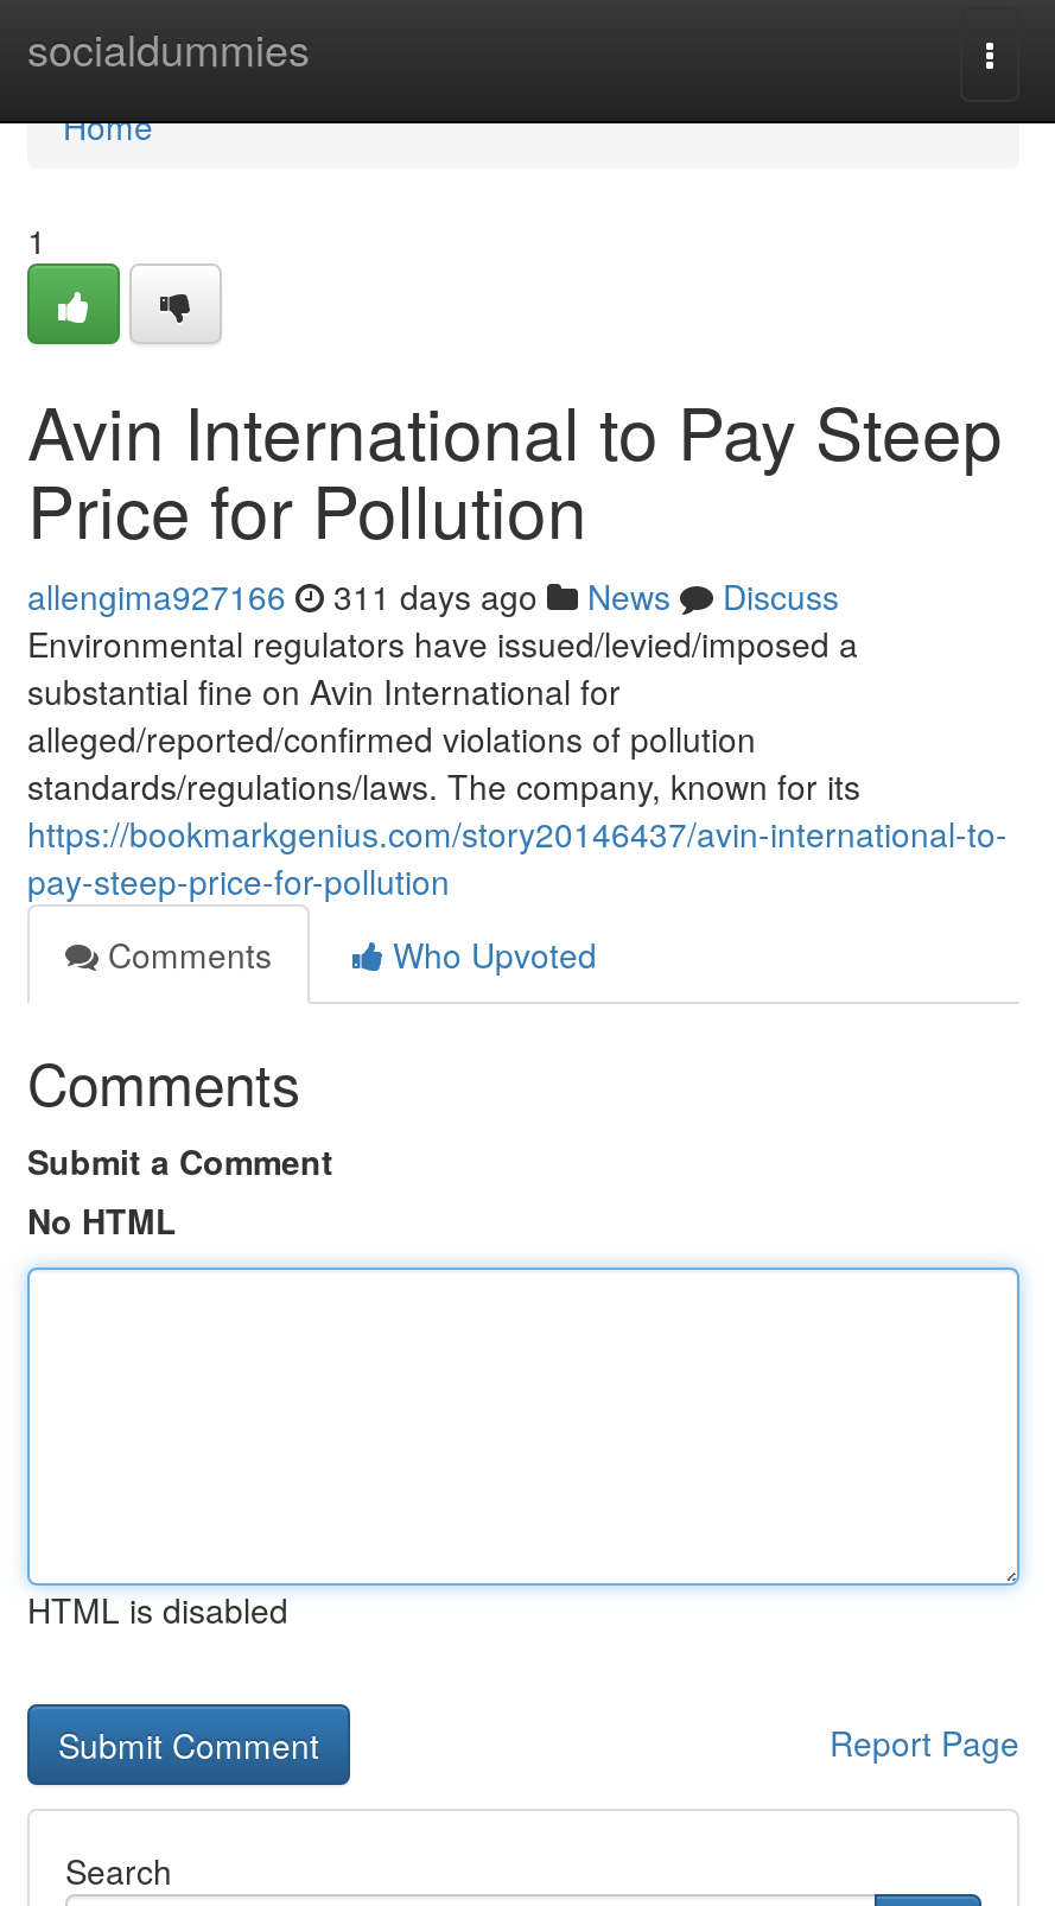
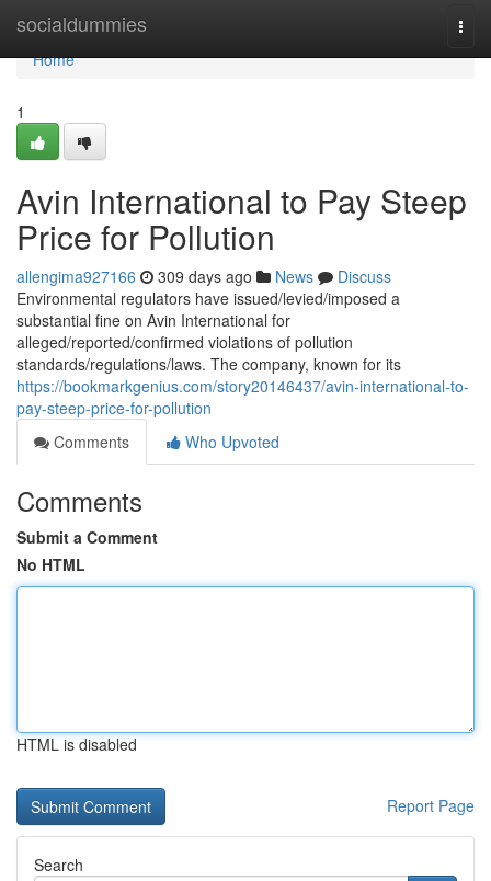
- allengima927166 311 days ago News Discuss
+ allengima927166 309 days ago News Discuss
